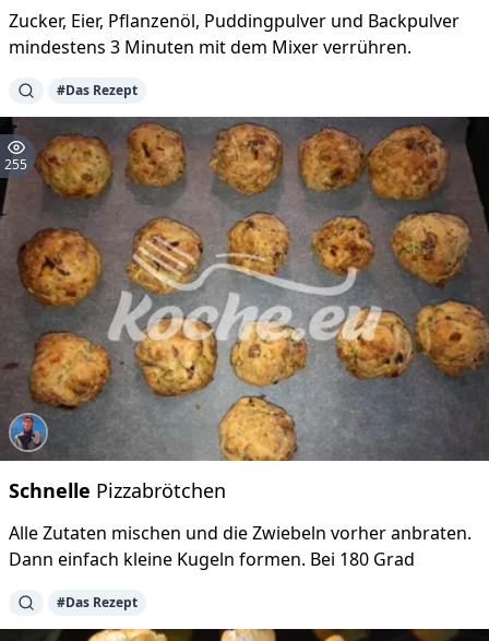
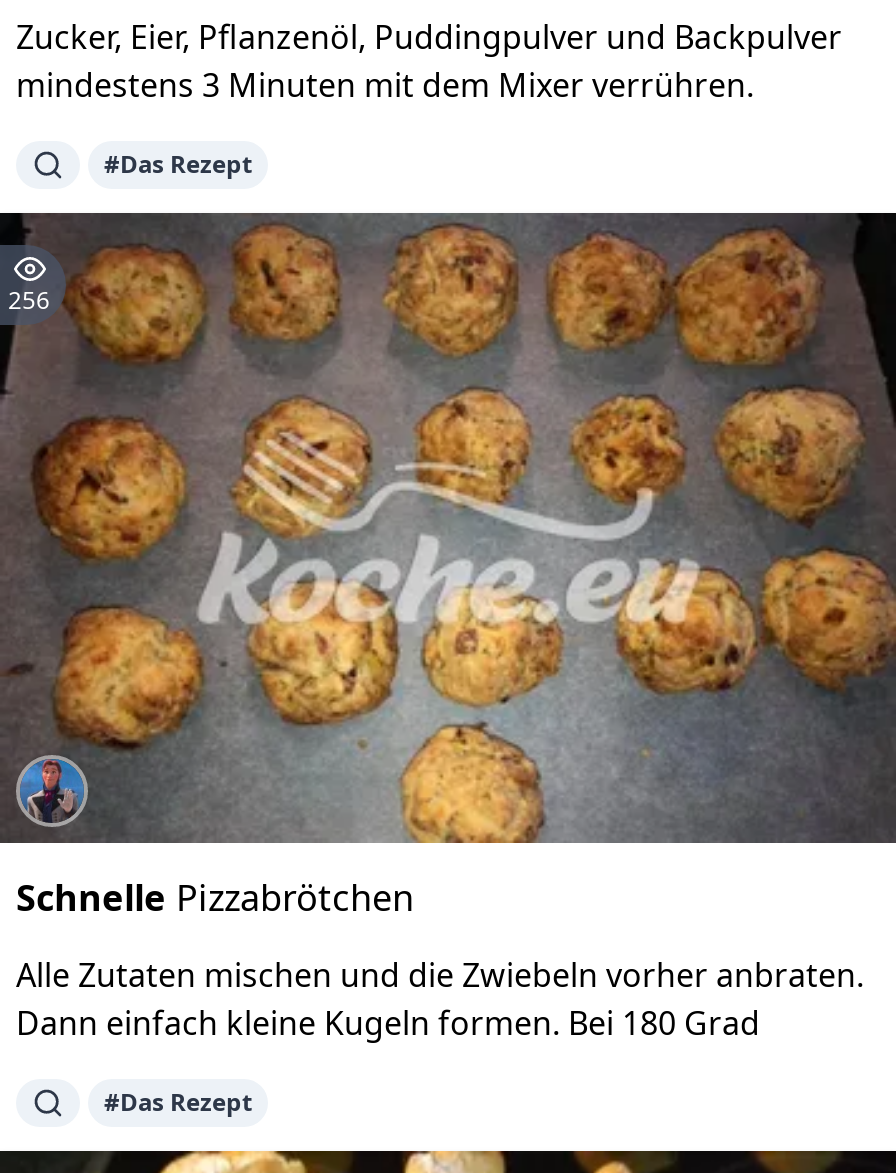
- 255
+ 256
